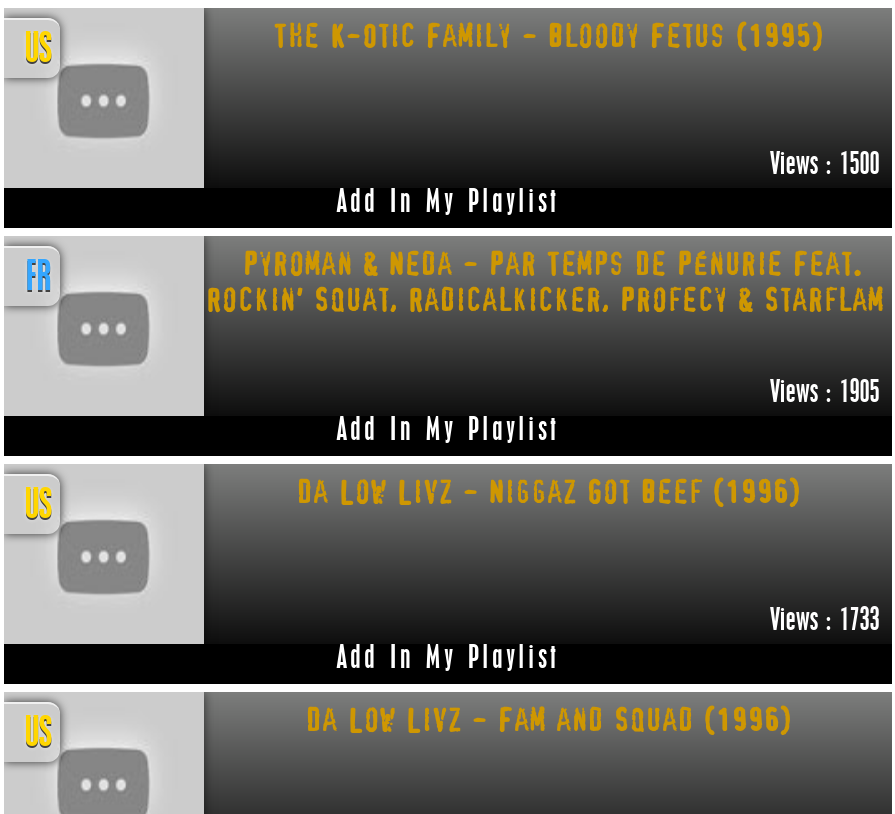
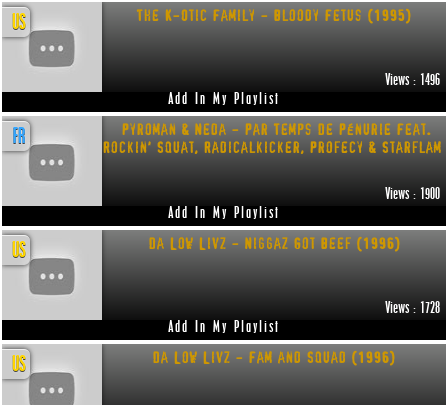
- Views : 1500
+ Views : 1496

- Views : 1905
+ Views : 1900

- Views : 1733
+ Views : 1728
